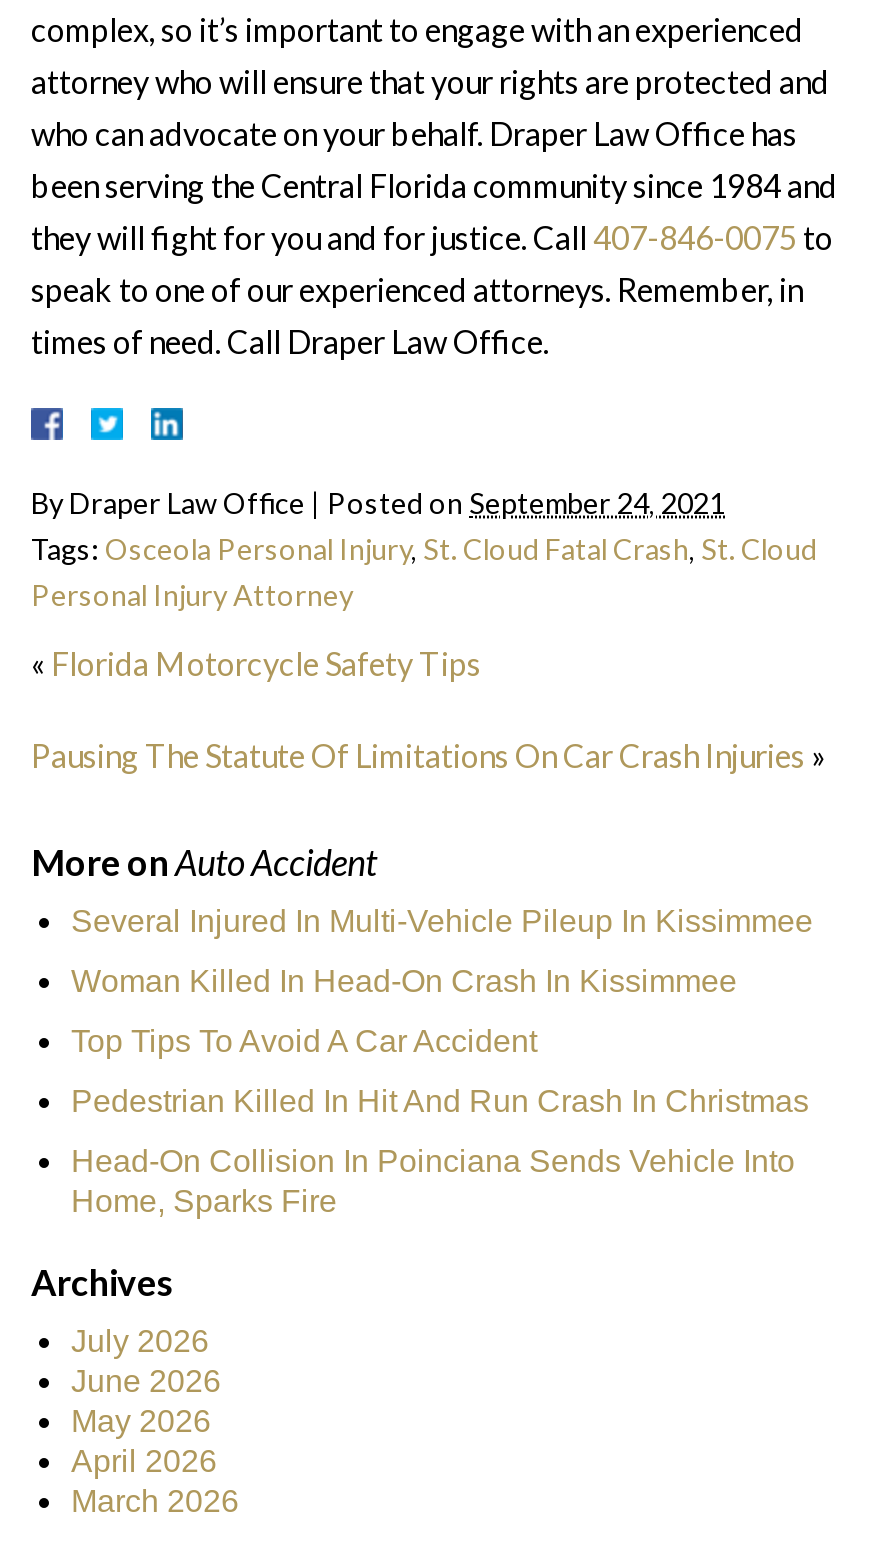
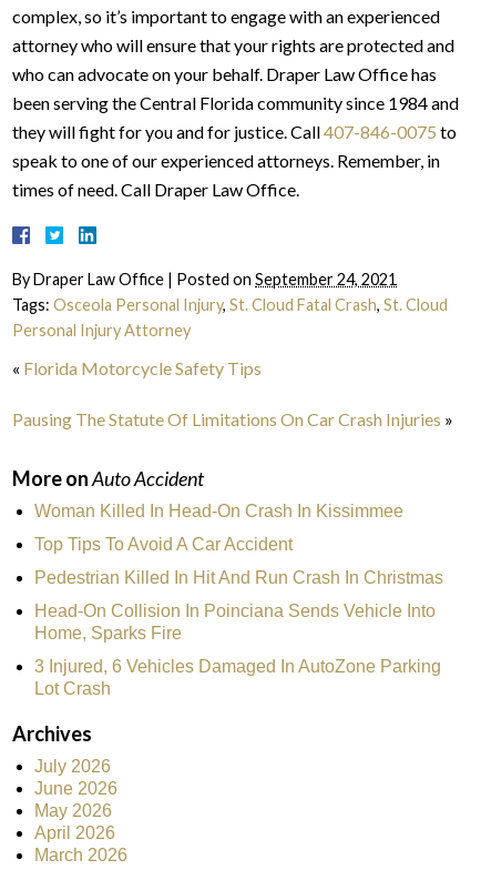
- Several Injured In Multi-Vehicle Pileup In Kissimmee

moved up: Woman Killed In Head-On Crash In Kissimmee | Top Tips To Avoid A Car Accident | Pedestrian Killed In Hit And Run Crash In Christmas | Head-On Collision In Poinciana Sends Vehicle Into | Home, Sparks Fire

+ 3 Injured, 6 Vehicles Damaged In AutoZone Parking
+ Lot Crash
